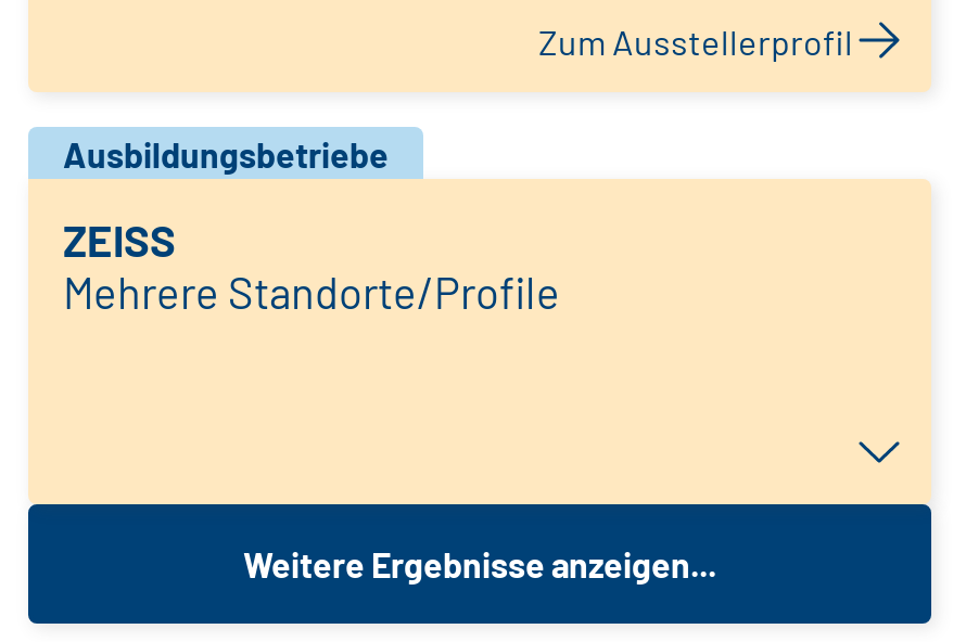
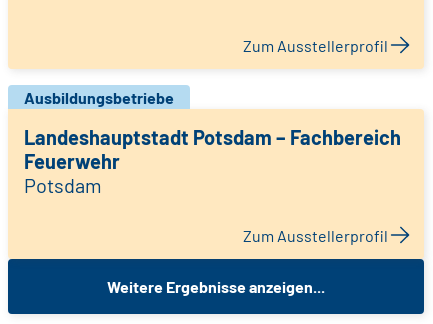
- ZEISS
- Mehrere Standorte/Profile
+ Landeshauptstadt Potsdam – Fachbereich
+ Feuerwehr
+ Potsdam
+ Zum Ausstellerprofil
